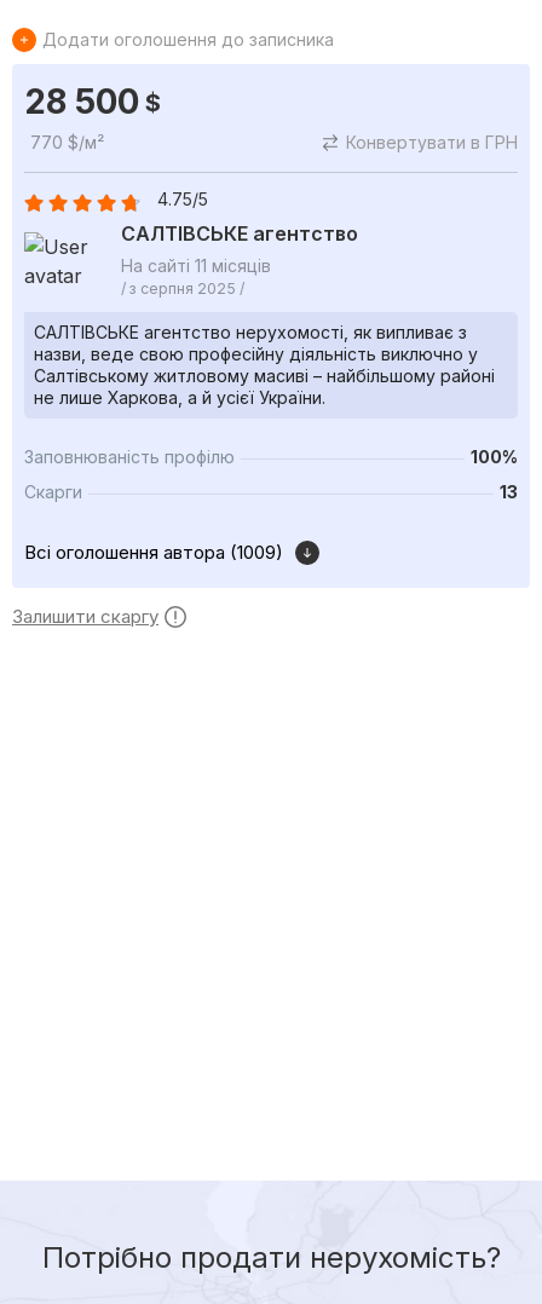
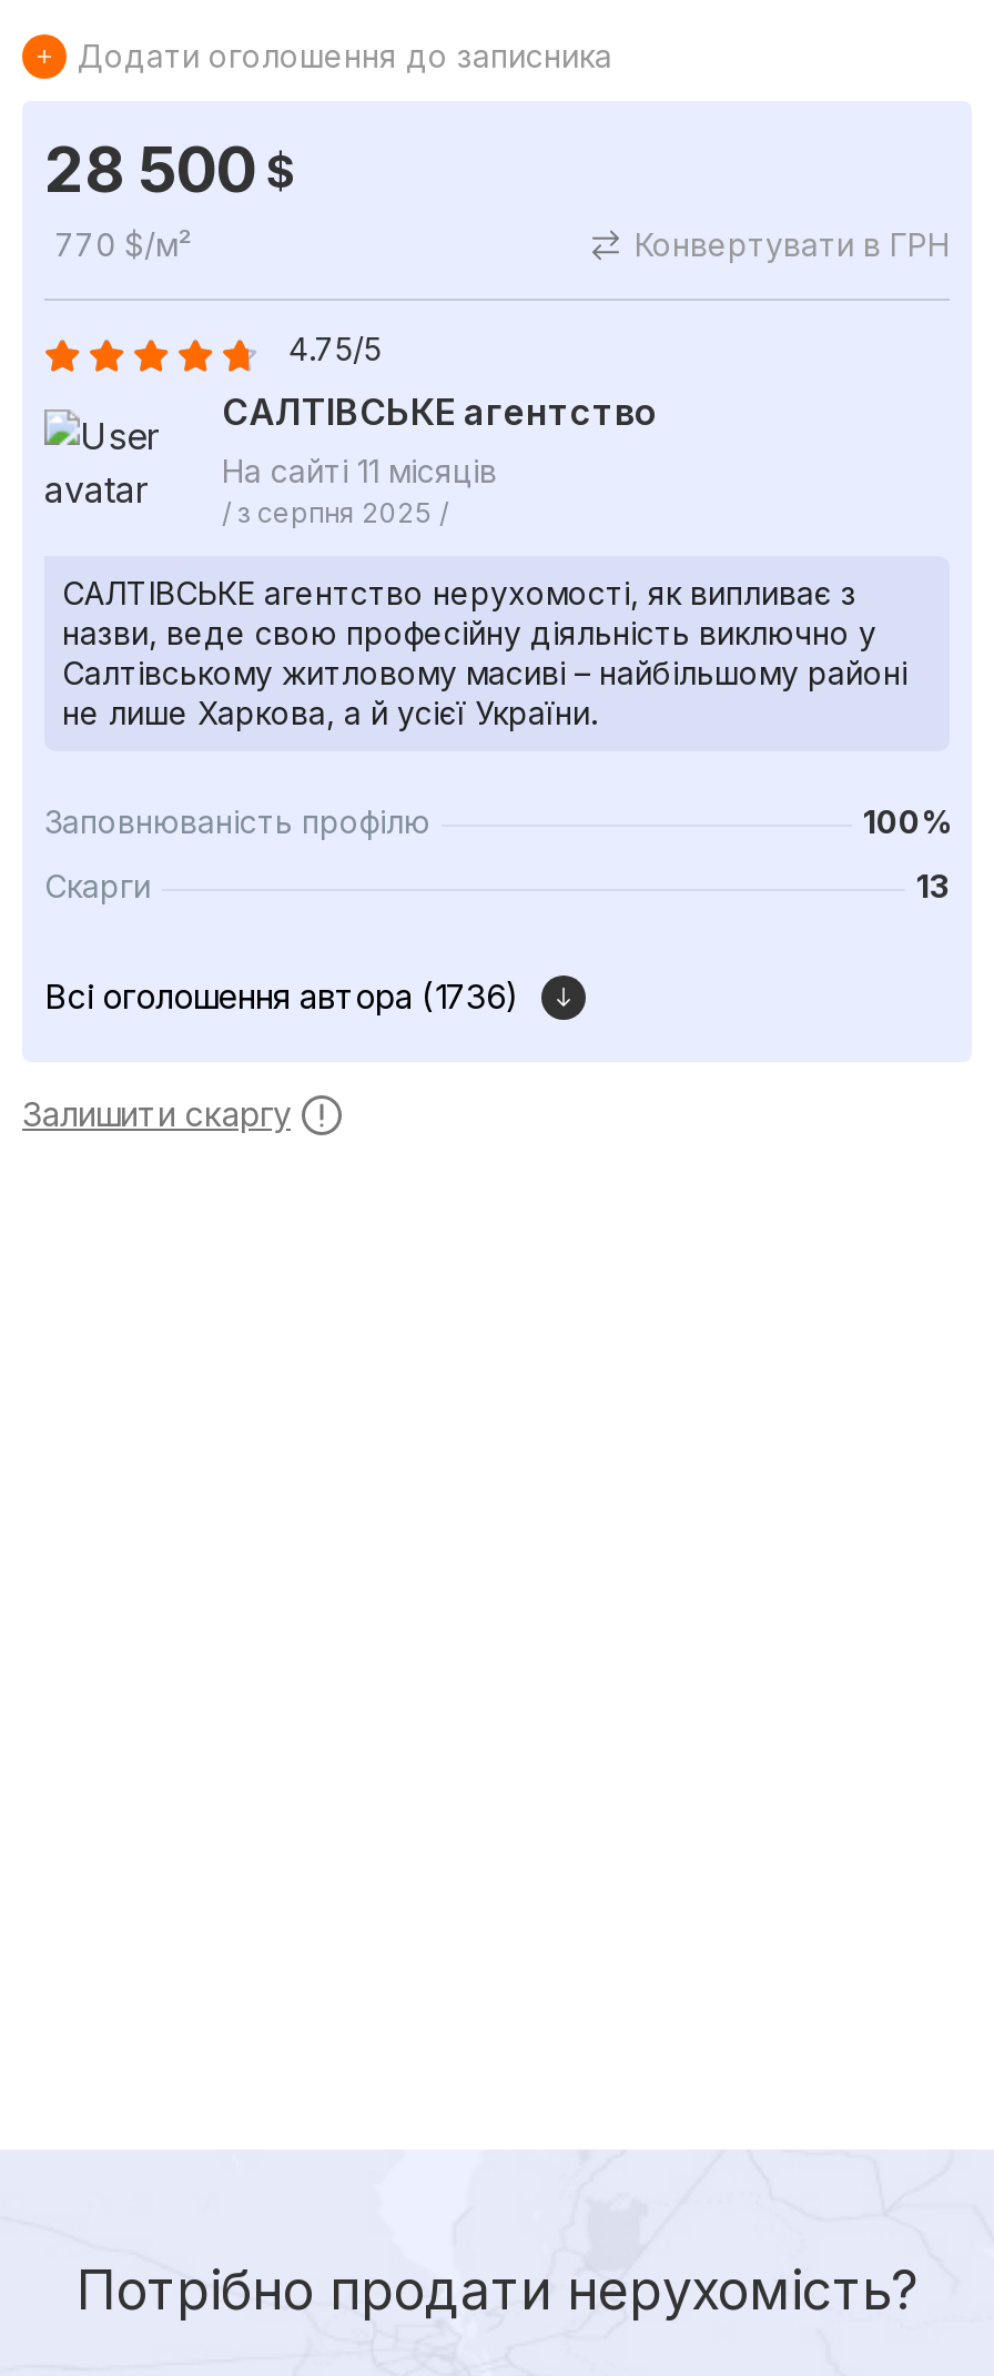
- Всі оголошення автора (1009)
+ Всі оголошення автора (1736)
